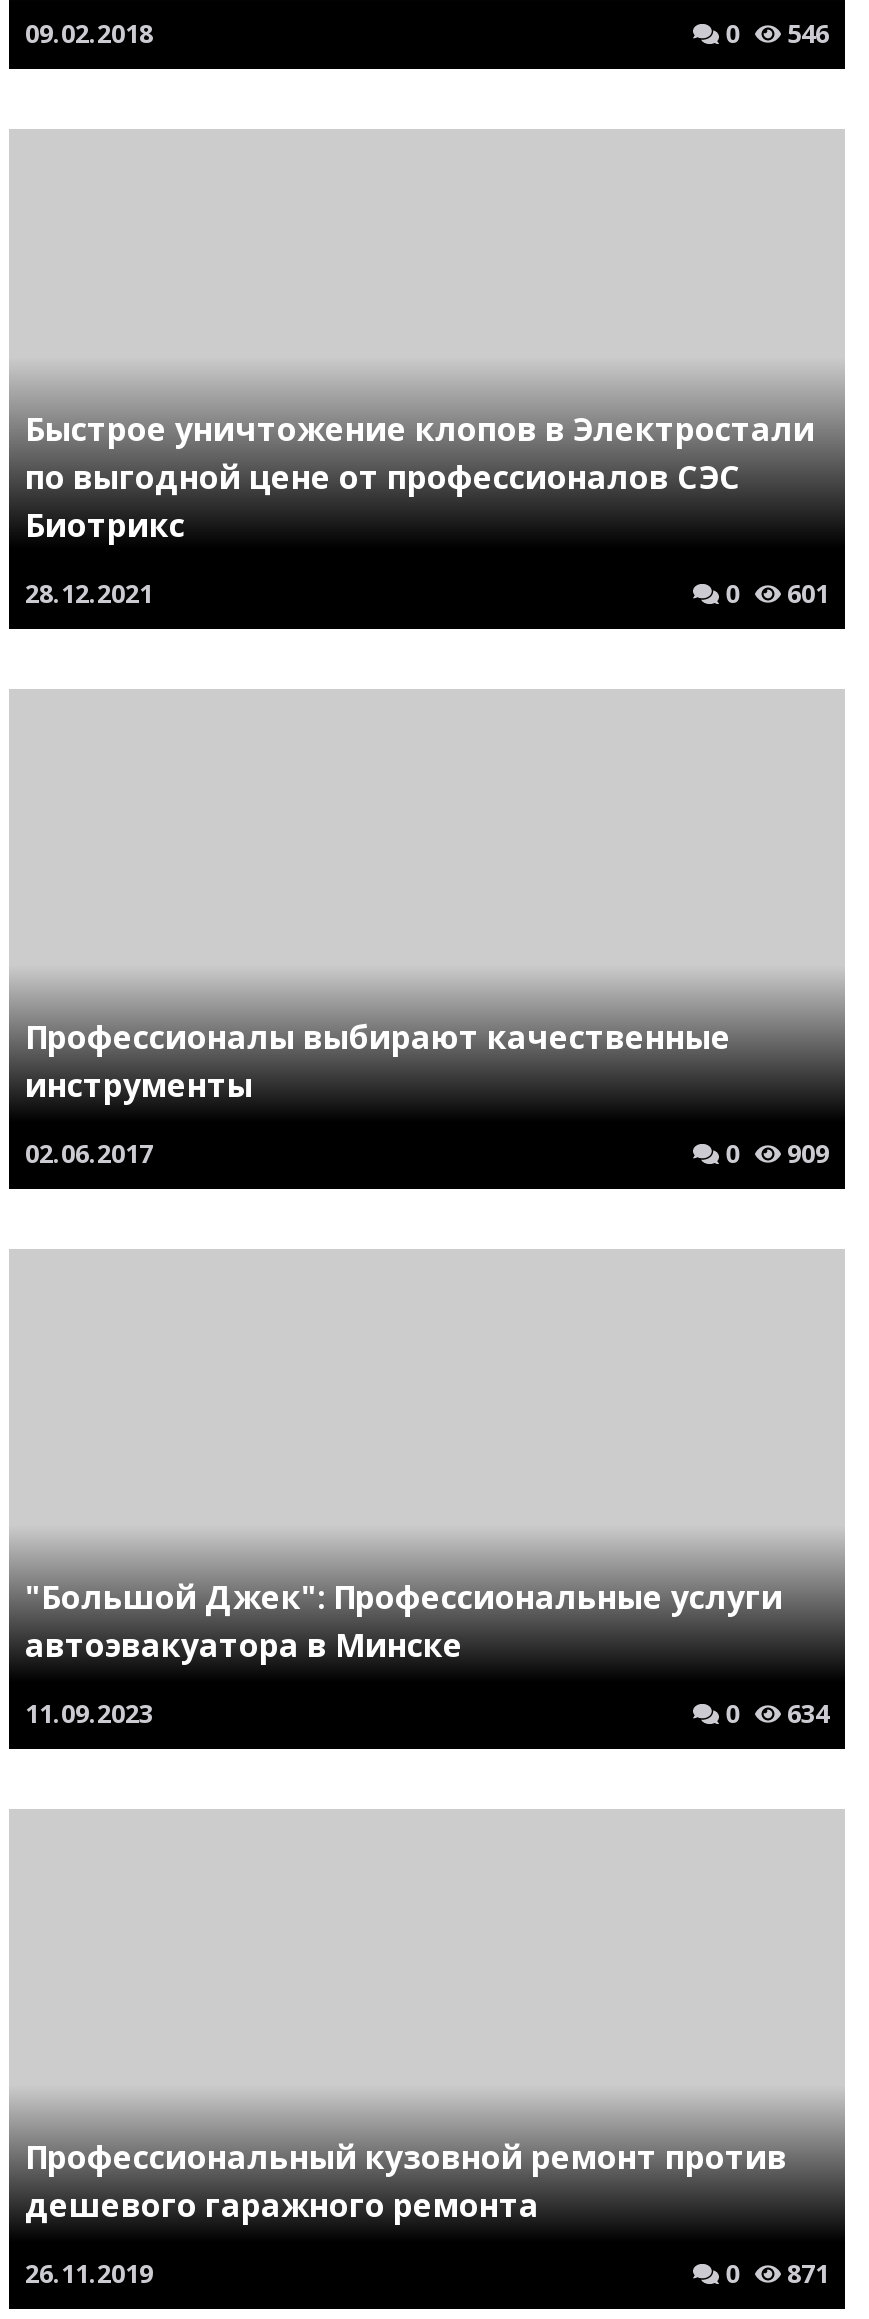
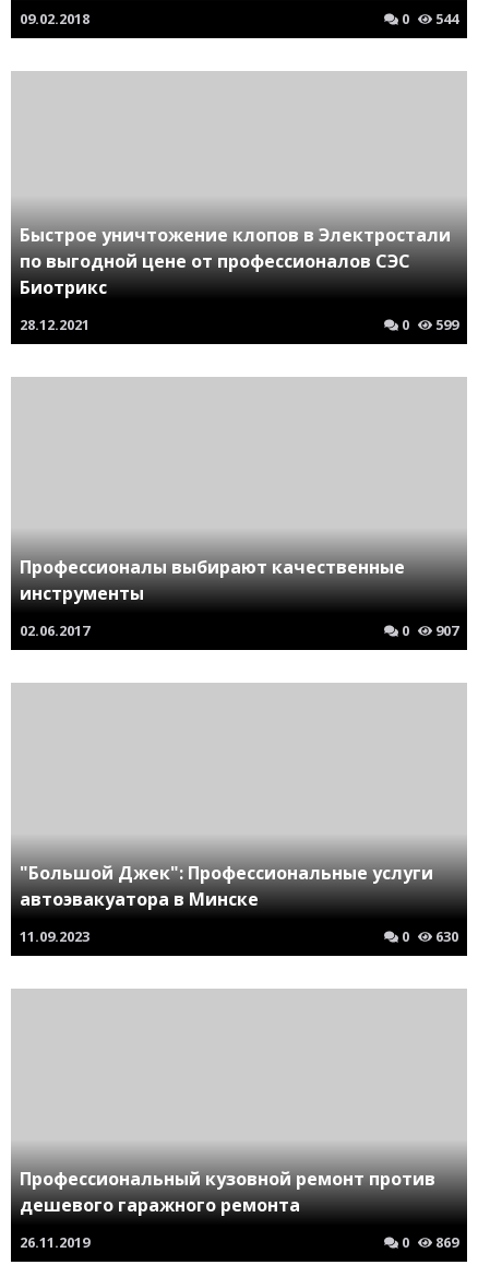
- 0 546
+ 0 544

- 0 601
+ 0 599

- 0 909
+ 0 907

- 0 634
+ 0 630

- 0 871
+ 0 869
